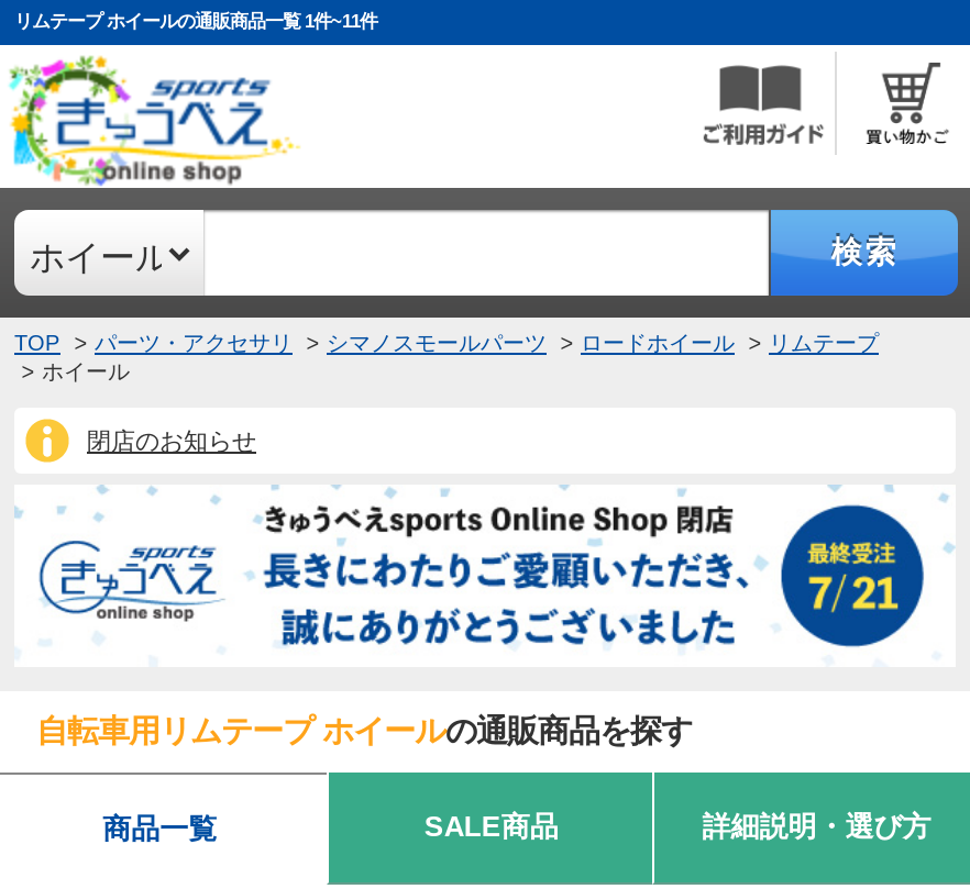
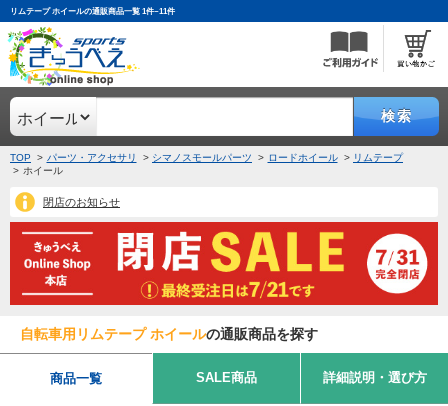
- [image]
+ [image]
